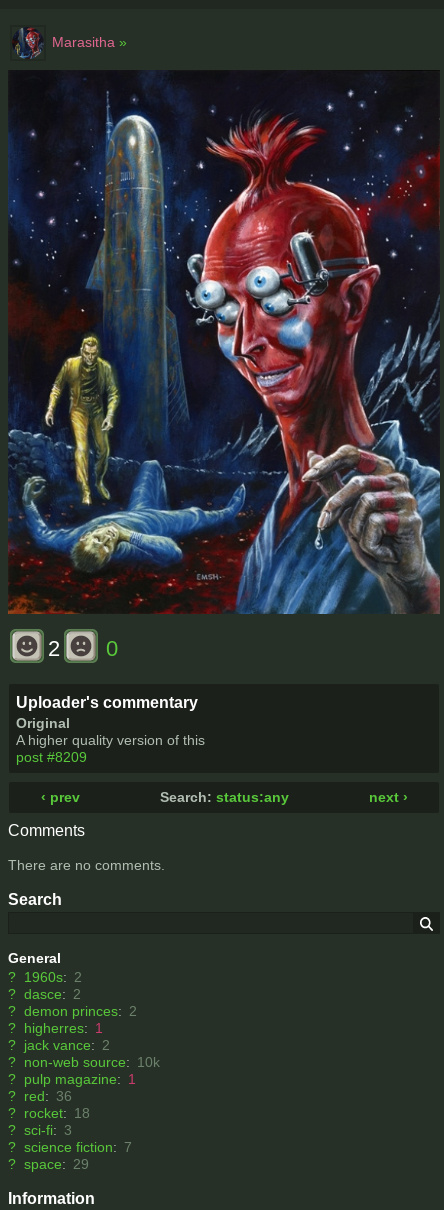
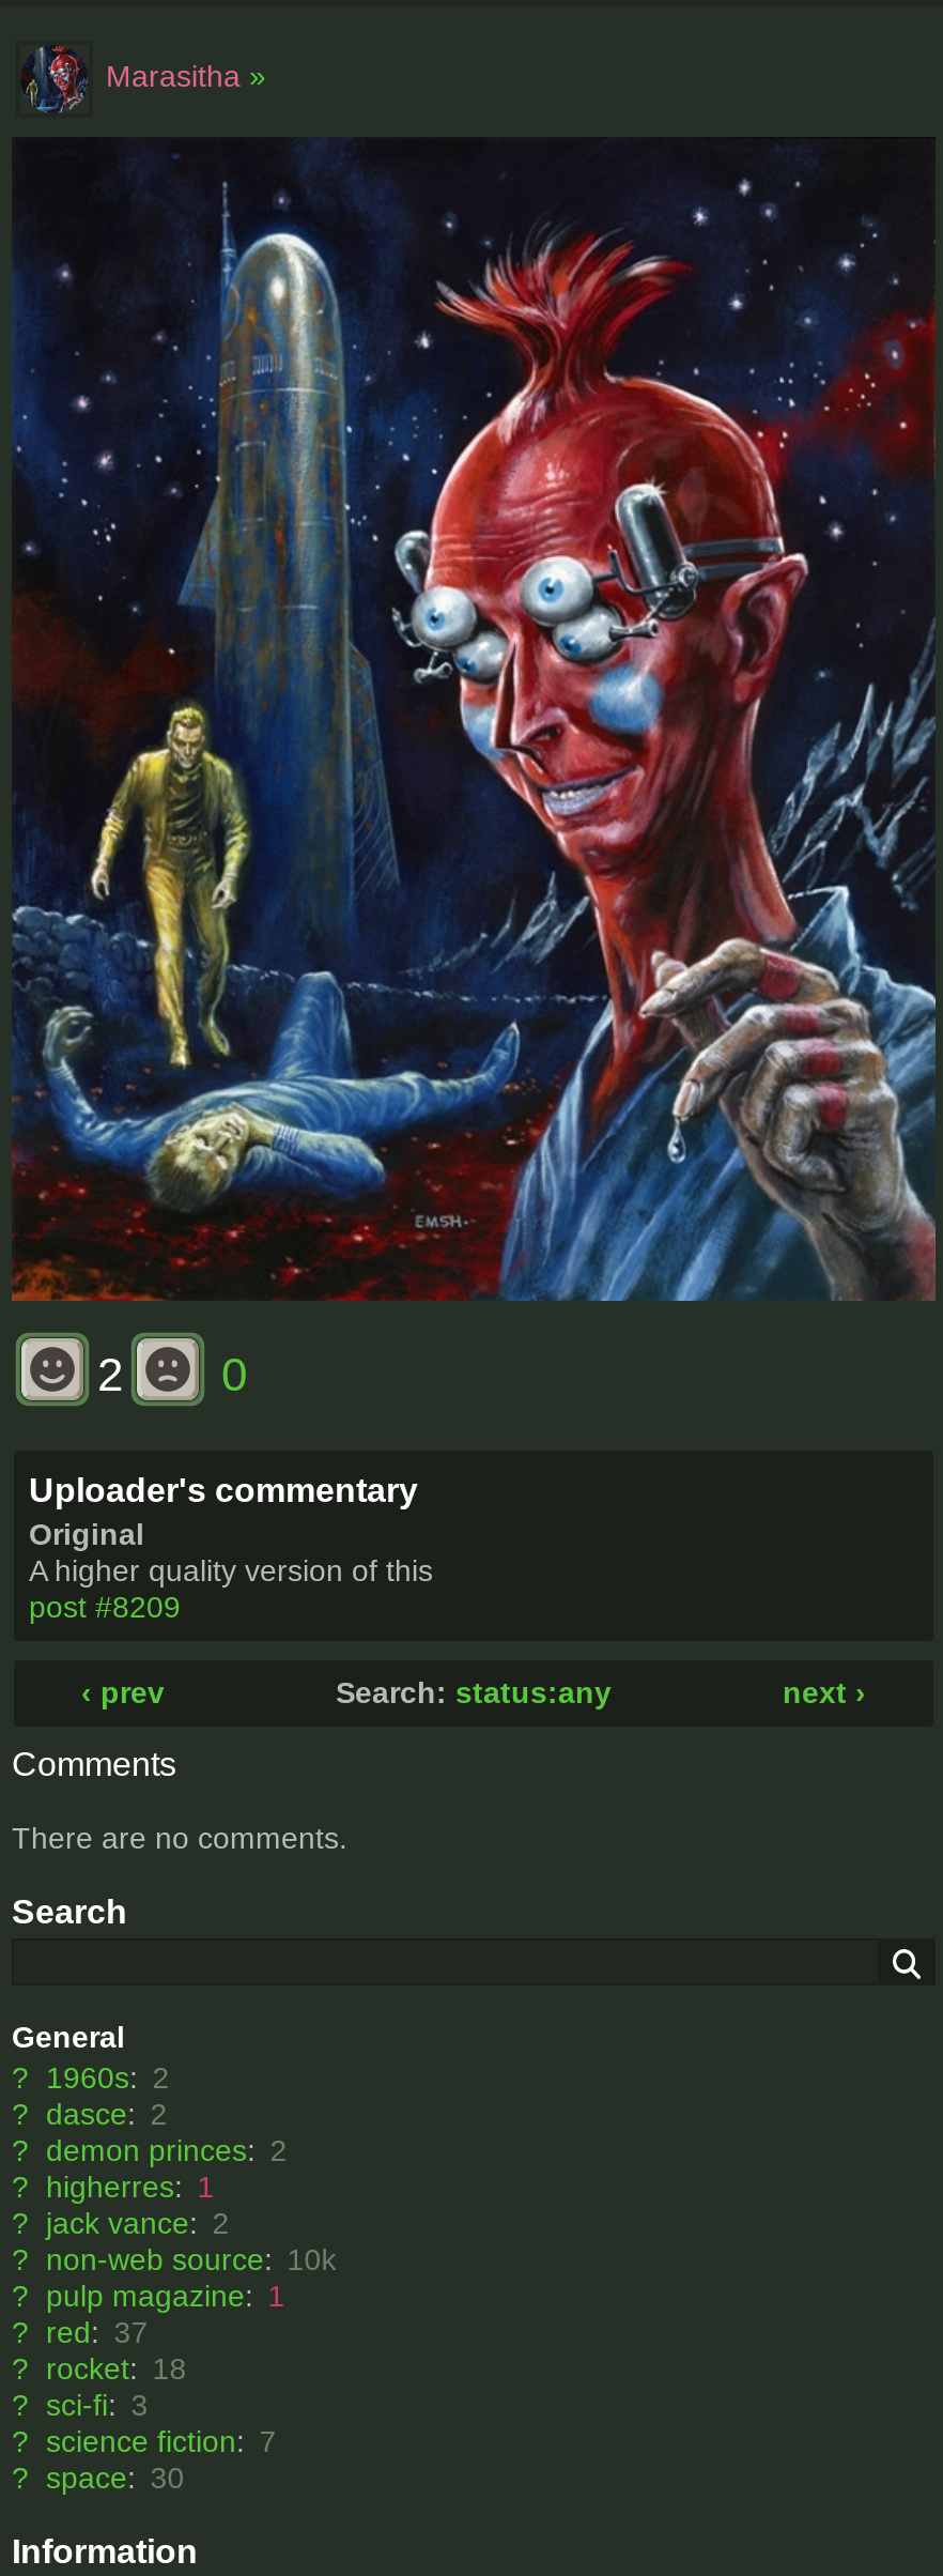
- ? red: 36
+ ? red: 37

- ? space: 29
+ ? space: 30
